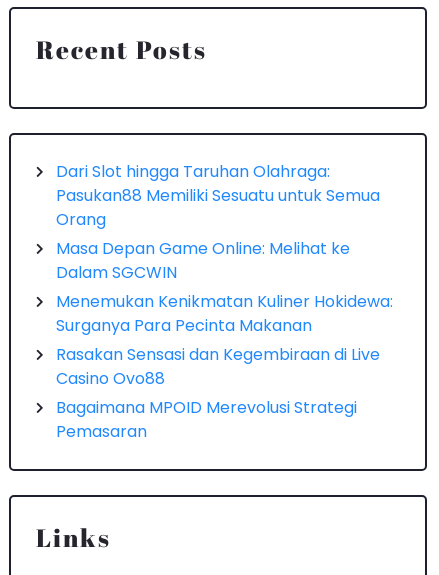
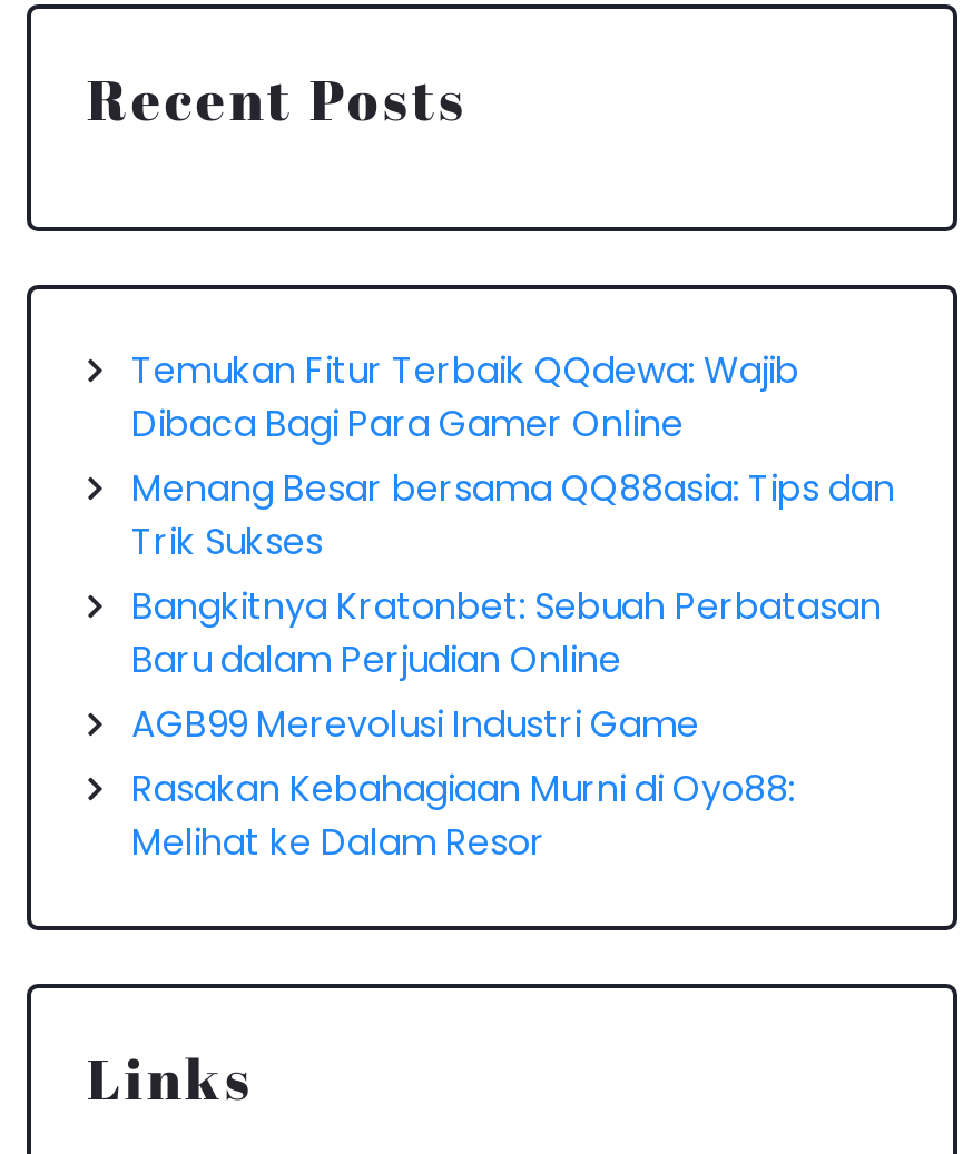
- Dari Slot hingga Taruhan Olahraga:
- Pasukan88 Memiliki Sesuatu untuk Semua
- Orang
- Masa Depan Game Online: Melihat ke
- Dalam SGCWIN
- Menemukan Kenikmatan Kuliner Hokidewa:
- Surganya Para Pecinta Makanan
- Rasakan Sensasi dan Kegembiraan di Live
- Casino Ovo88
- Bagaimana MPOID Merevolusi Strategi
- Pemasaran
+ Temukan Fitur Terbaik QQdewa: Wajib
+ Dibaca Bagi Para Gamer Online
+ Menang Besar bersama QQ88asia: Tips dan
+ Trik Sukses
+ Bangkitnya Kratonbet: Sebuah Perbatasan
+ Baru dalam Perjudian Online
+ AGB99 Merevolusi Industri Game
+ Rasakan Kebahagiaan Murni di Oyo88:
+ Melihat ke Dalam Resor
